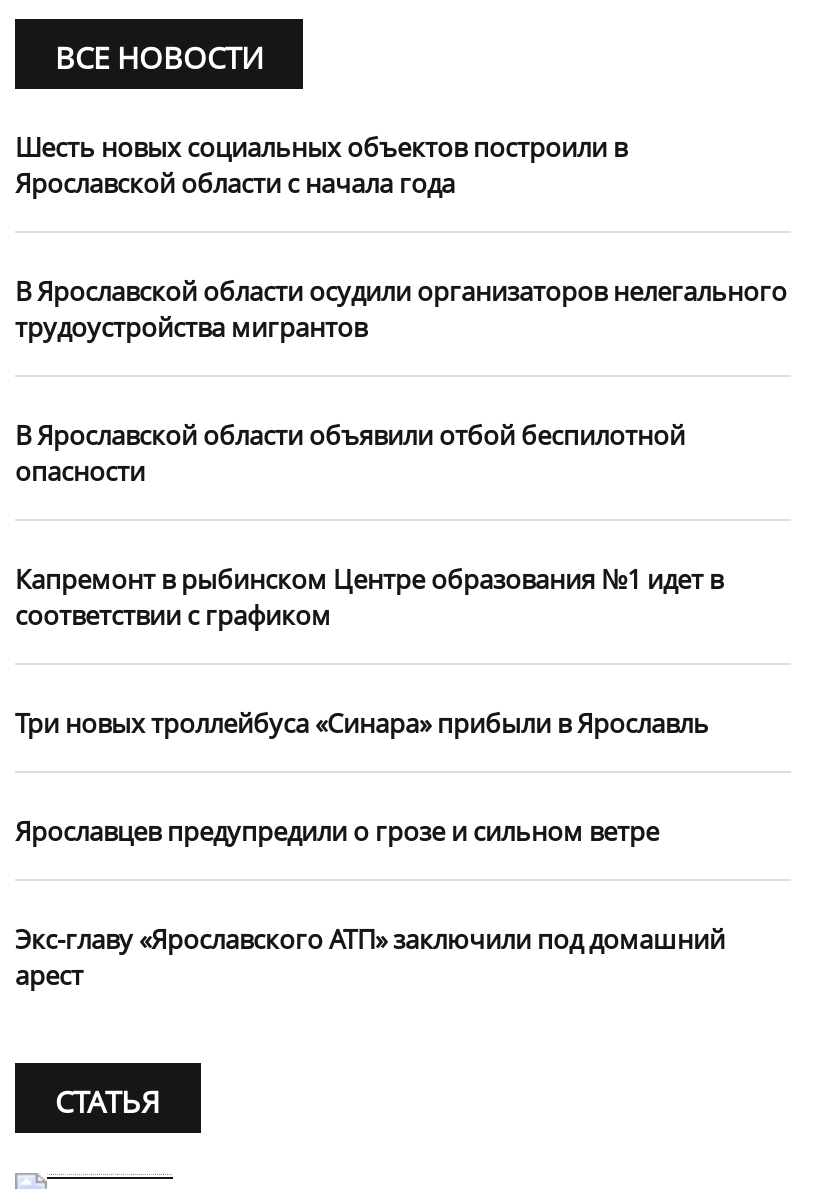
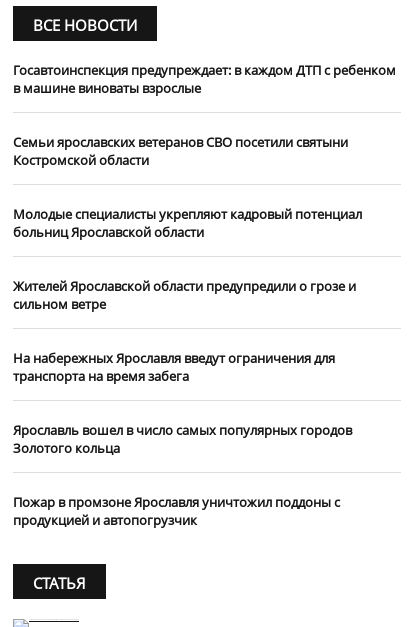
- Шесть новых социальных объектов построили в
- Ярославской области с начала года
+ Госавтоинспекция предупреждает: в каждом ДТП с ребенком
+ в машине виноваты взрослые

- В Ярославской области осудили организаторов нелегального
- трудоустройства мигрантов
+ Семьи ярославских ветеранов СВО посетили святыни
+ Костромской области

- В Ярославской области объявили отбой беспилотной
- опасности
+ Молодые специалисты укрепляют кадровый потенциал
+ больниц Ярославской области

- Капремонт в рыбинском Центре образования №1 идет в
- соответствии с графиком
+ Жителей Ярославской области предупредили о грозе и
+ сильном ветре

- Три новых троллейбуса «Синара» прибыли в Ярославль
+ На набережных Ярославля введут ограничения для
+ транспорта на время забега

- Ярославцев предупредили о грозе и сильном ветре
+ Ярославль вошел в число самых популярных городов
+ Золотого кольца

- Экс-главу «Ярославского АТП» заключили под домашний
- арест
+ Пожар в промзоне Ярославля уничтожил поддоны с
+ продукцией и автопогрузчик
